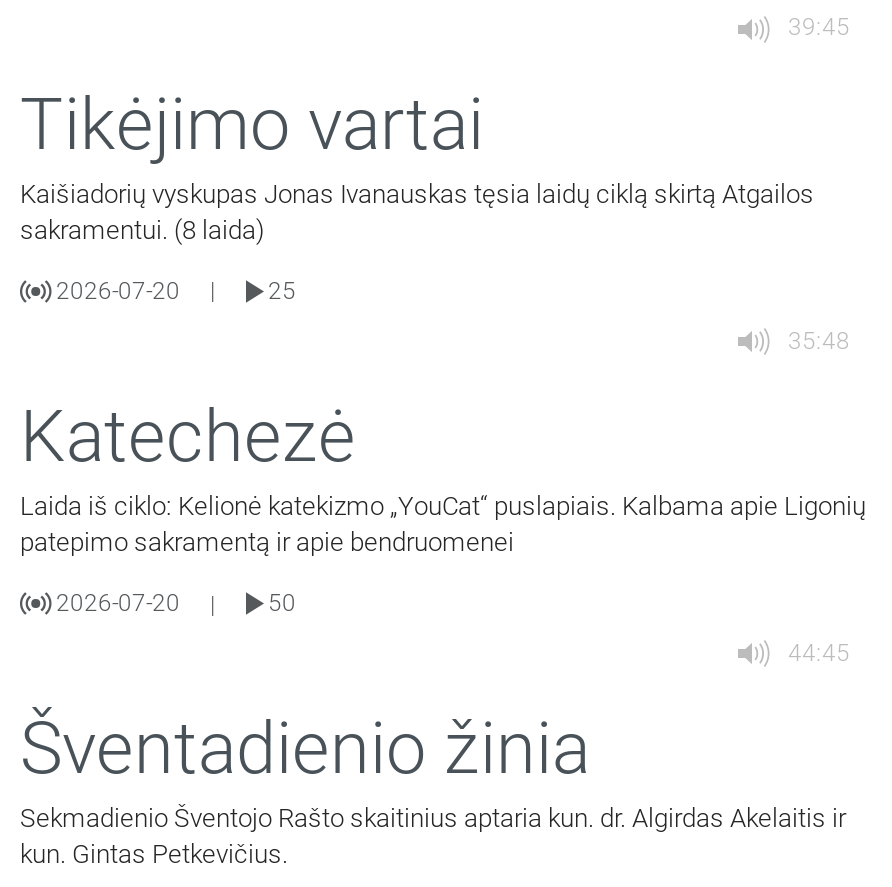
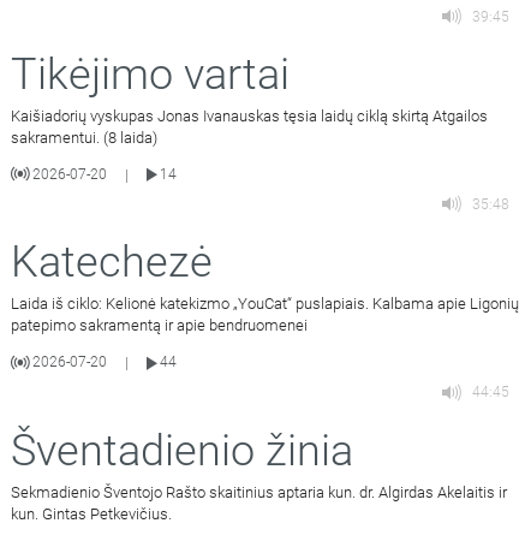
- 25
+ 14

- 50
+ 44
